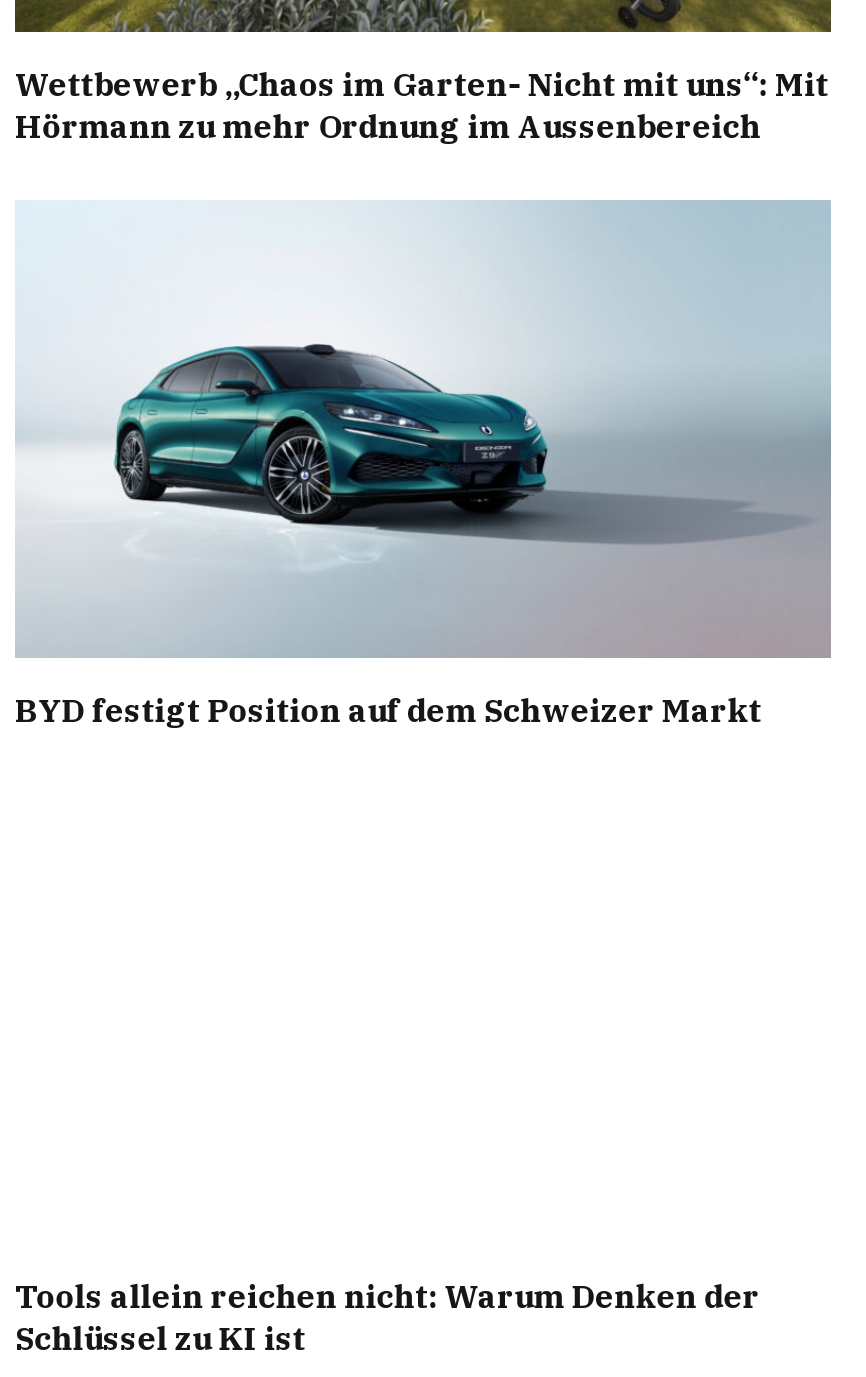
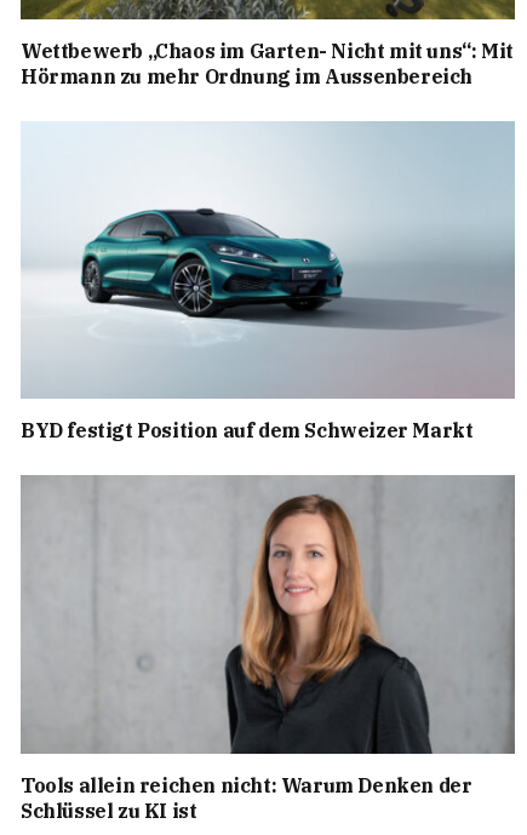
+ [image]
